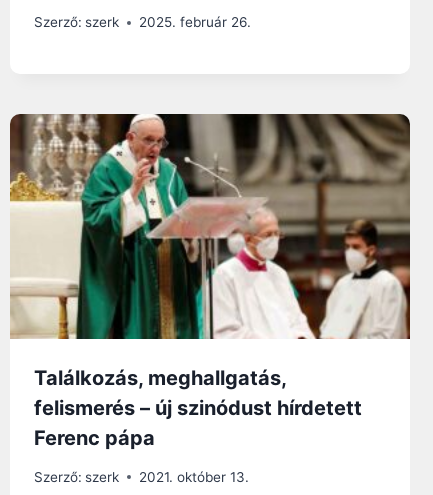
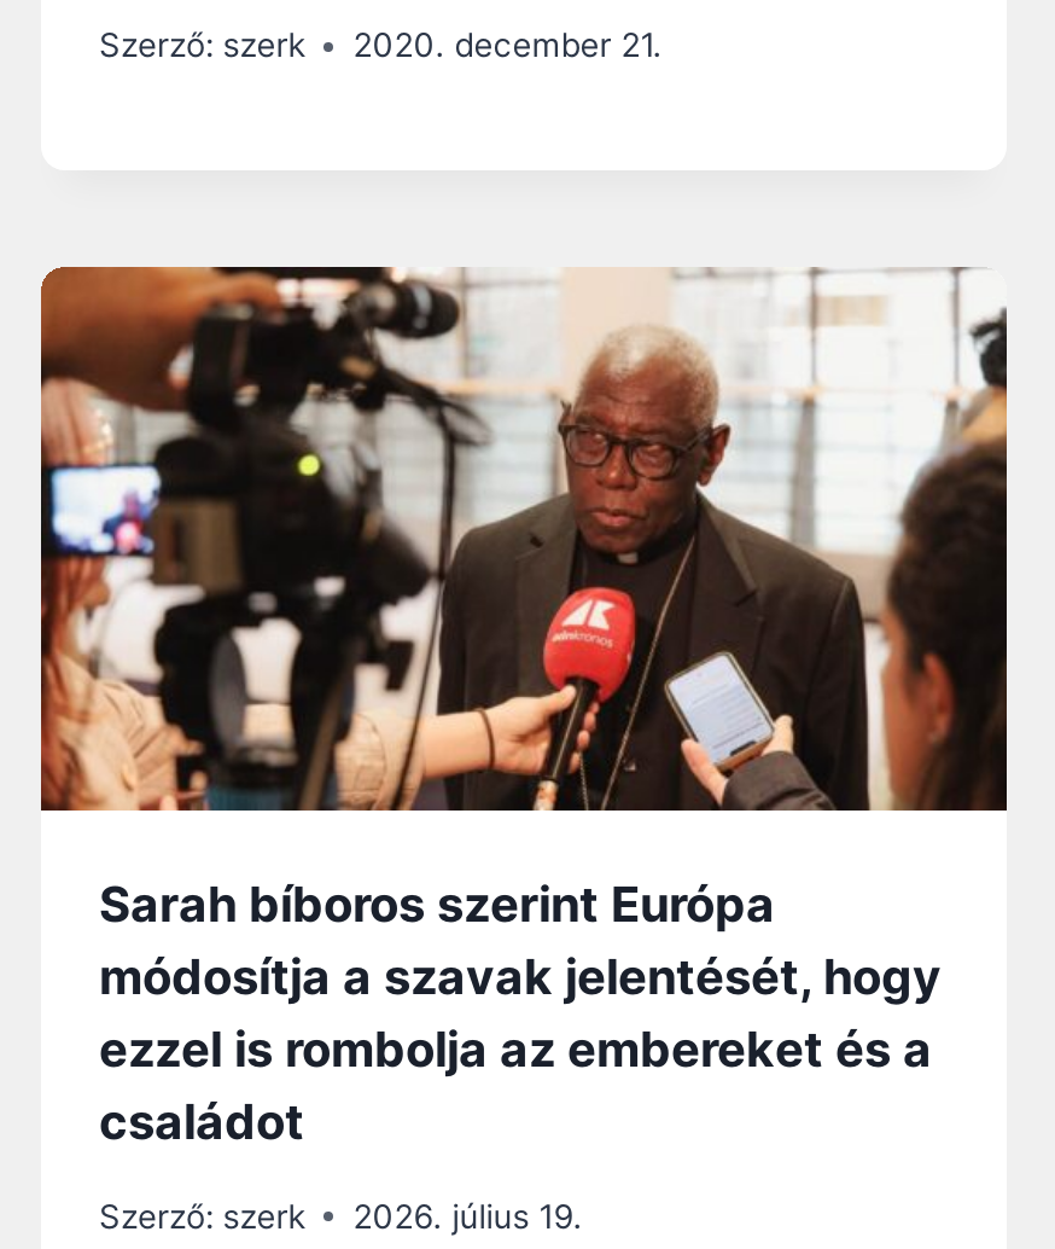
- Szerző: szerk 2025. február 26.
+ Szerző: szerk 2020. december 21.

- [image]
- Találkozás, meghallgatás,
- felismerés – új szinódust hírdetett
- Ferenc pápa
+ [image]
+ Sarah bíboros szerint Európa
+ módosítja a szavak jelentését, hogy
+ ezzel is rombolja az embereket és a
+ családot

- Szerző: szerk 2021. október 13.
+ Szerző: szerk 2026. július 19.
